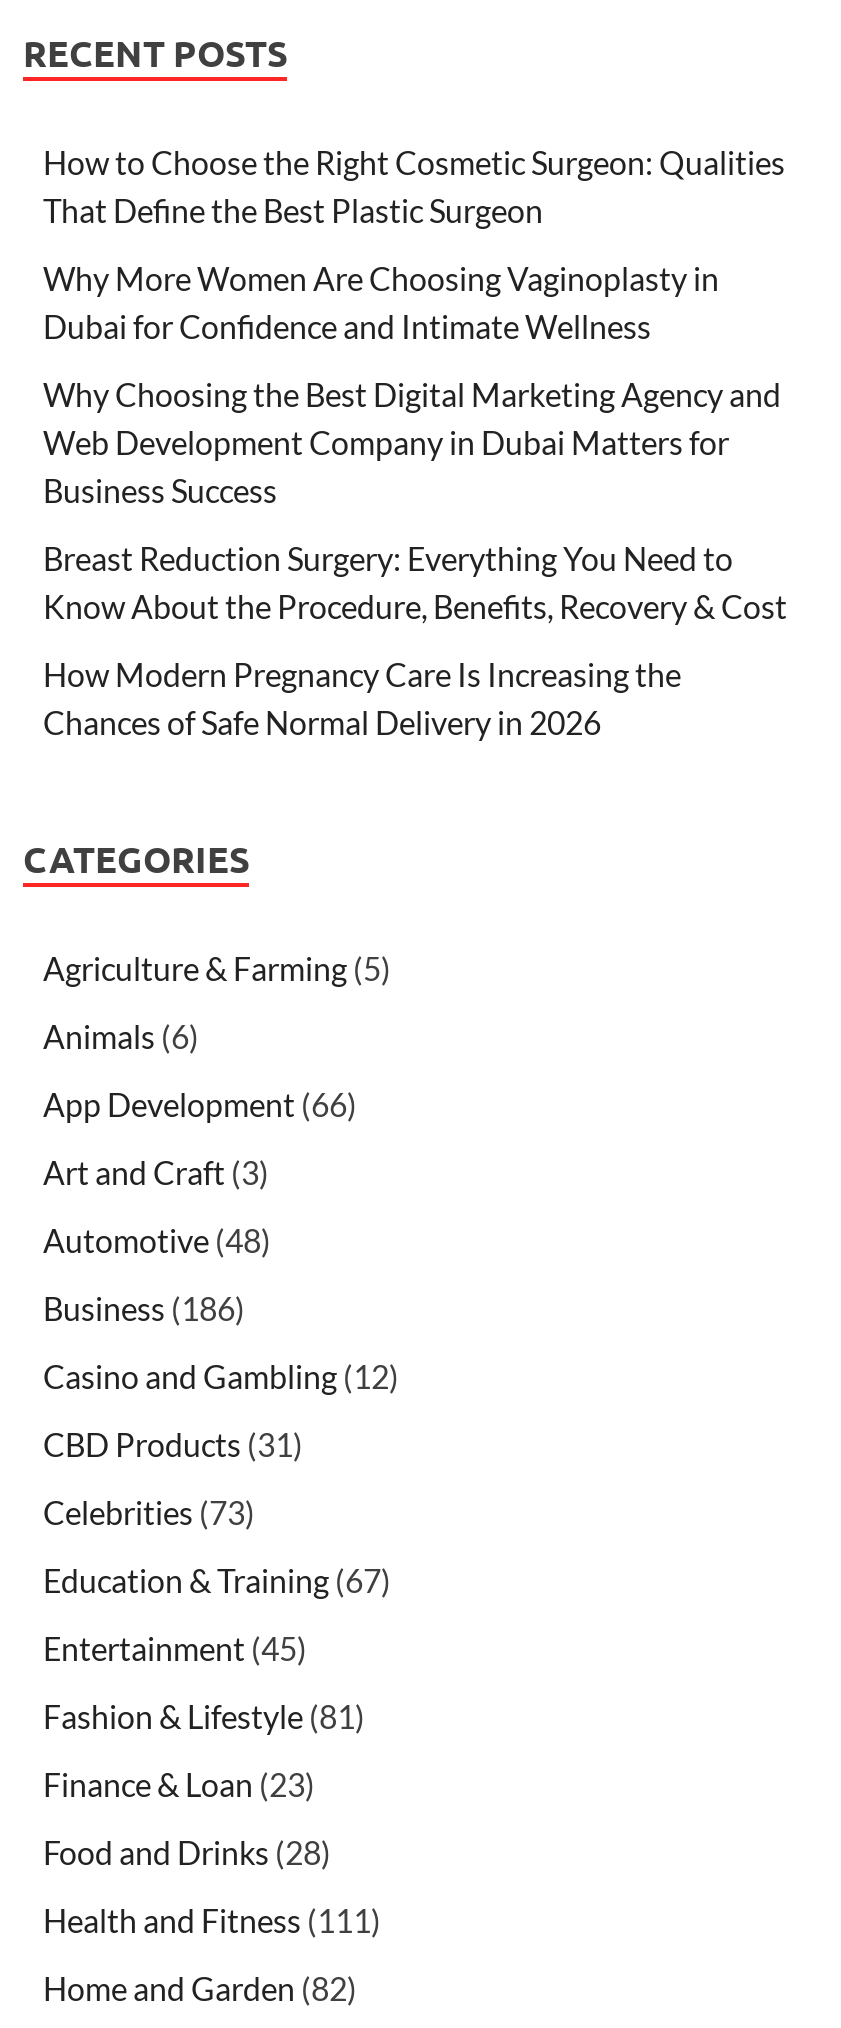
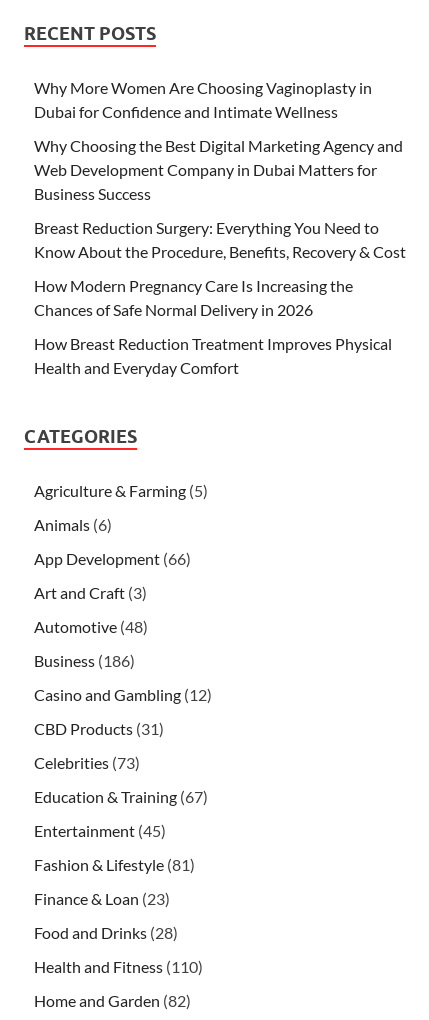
- How to Choose the Right Cosmetic Surgeon: Qualities
- That Define the Best Plastic Surgeon

moved up: Why More Women Are Choosing Vaginoplasty in | Dubai for Confidence and Intimate Wellness | Why Choosing the Best Digital Marketing Agency and | ... | How Modern Pregnancy Care Is Increasing the | Chances of Safe Normal Delivery in 2026

+ How Breast Reduction Treatment Improves Physical
+ Health and Everyday Comfort

- Health and Fitness (111)
+ Health and Fitness (110)
